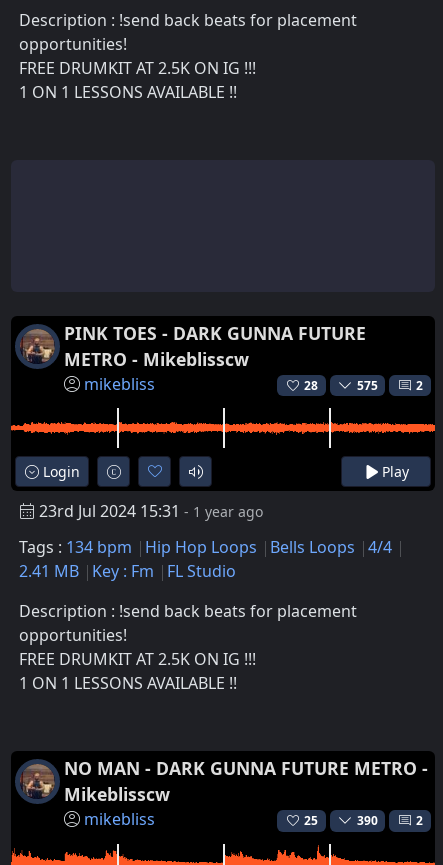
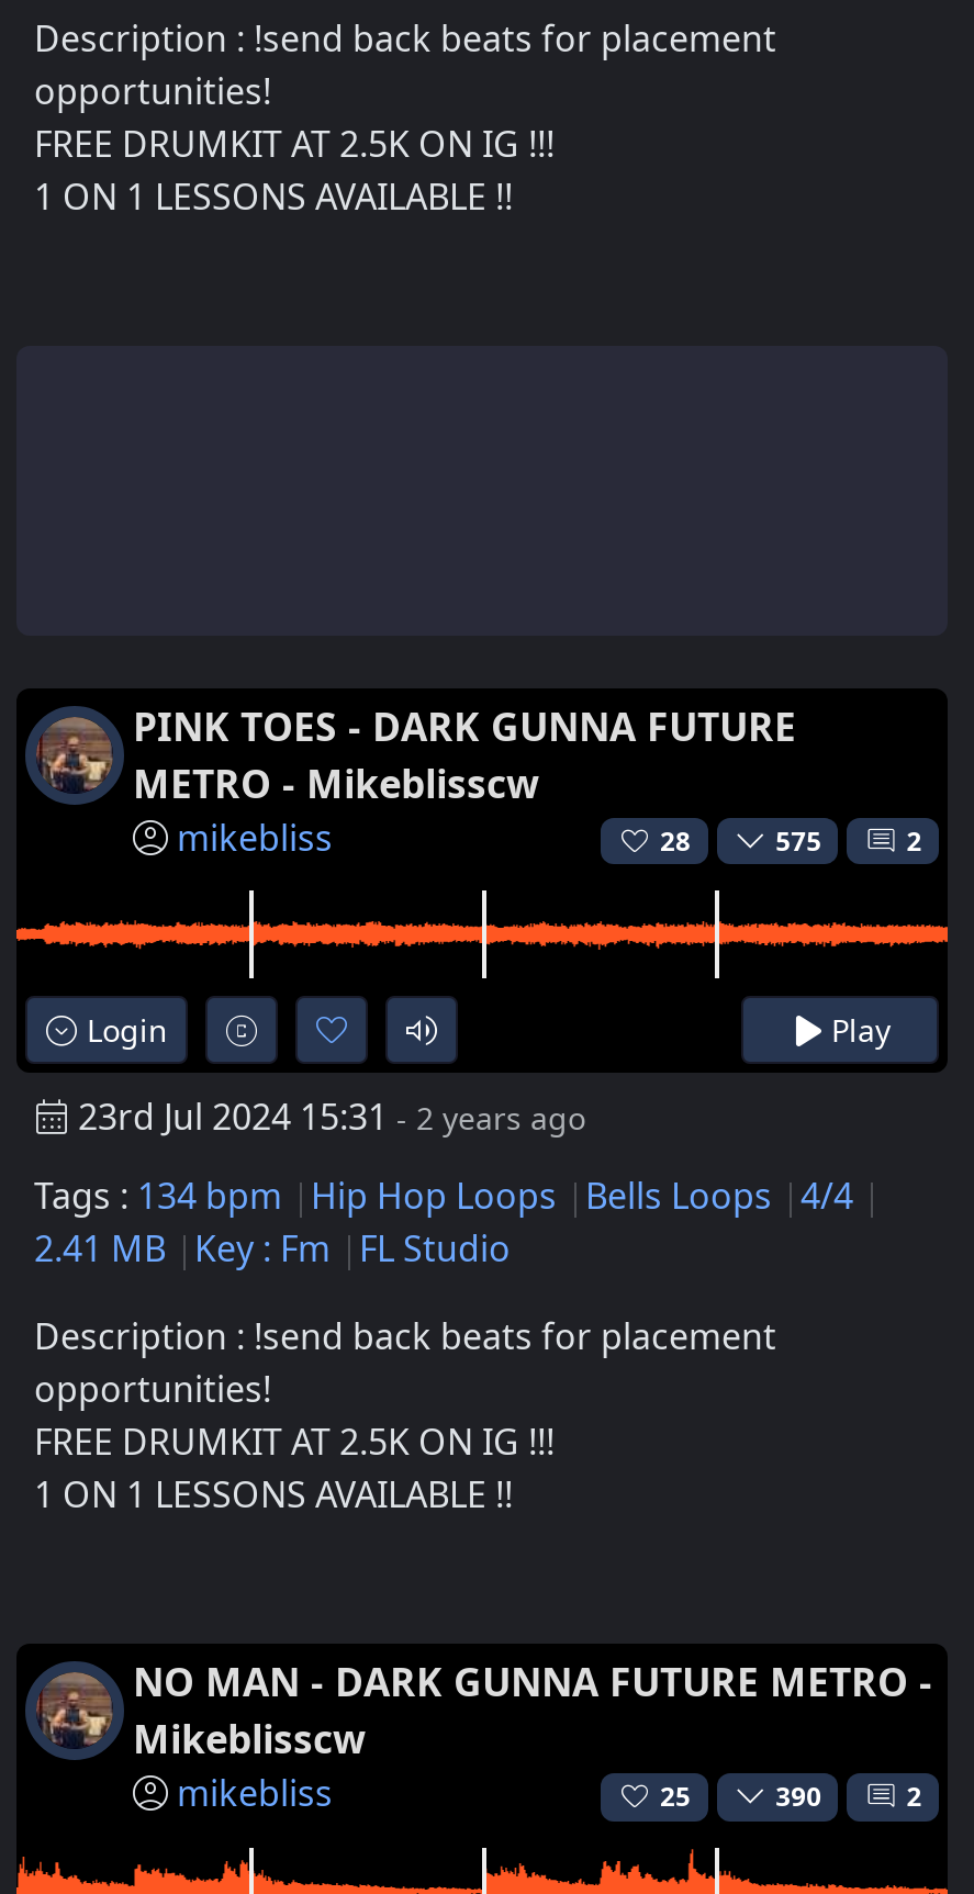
- 23rd Jul 2024 15:31 - 1 year ago
+ 23rd Jul 2024 15:31 - 2 years ago
